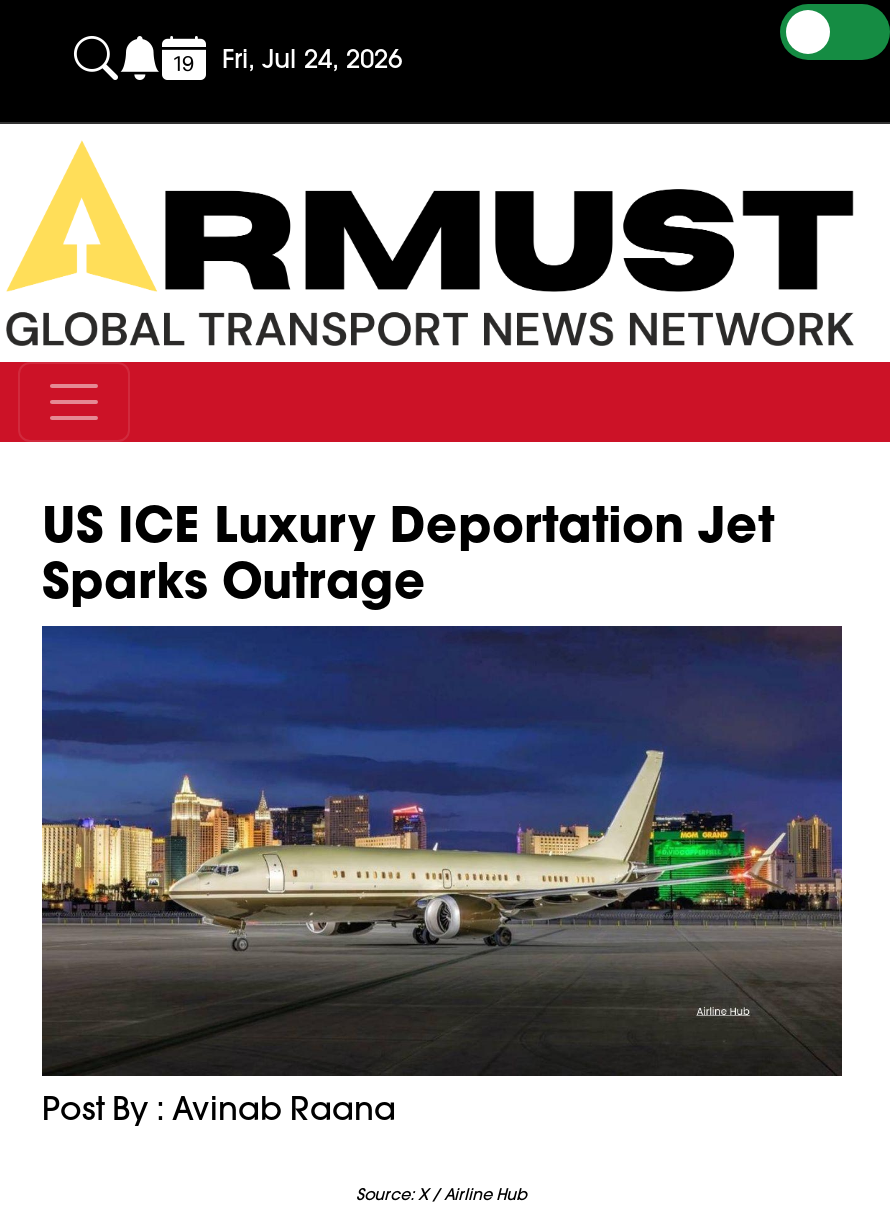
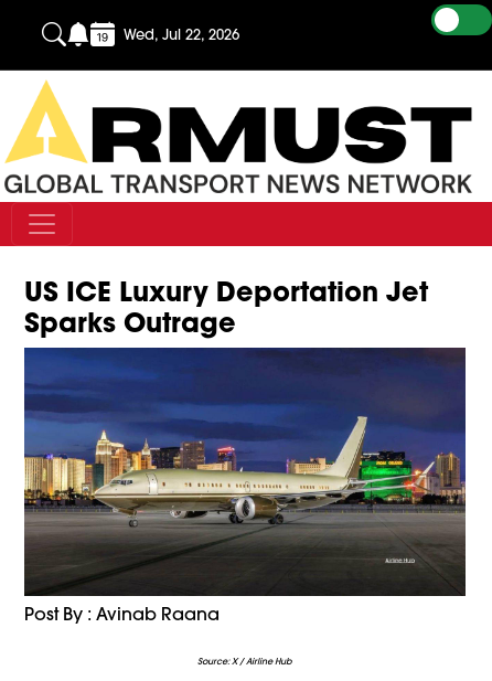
- Fri, Jul 24, 2026
+ Wed, Jul 22, 2026
